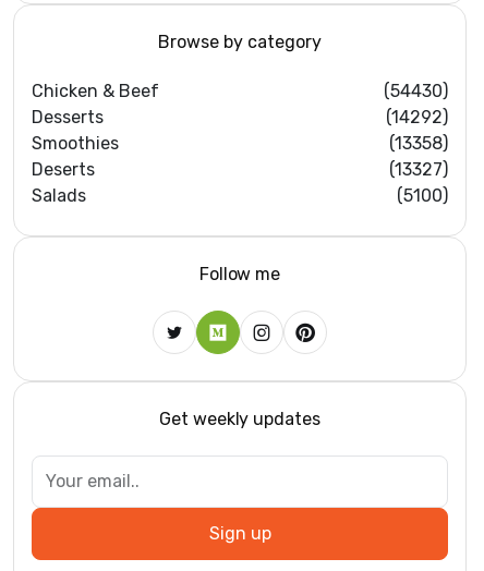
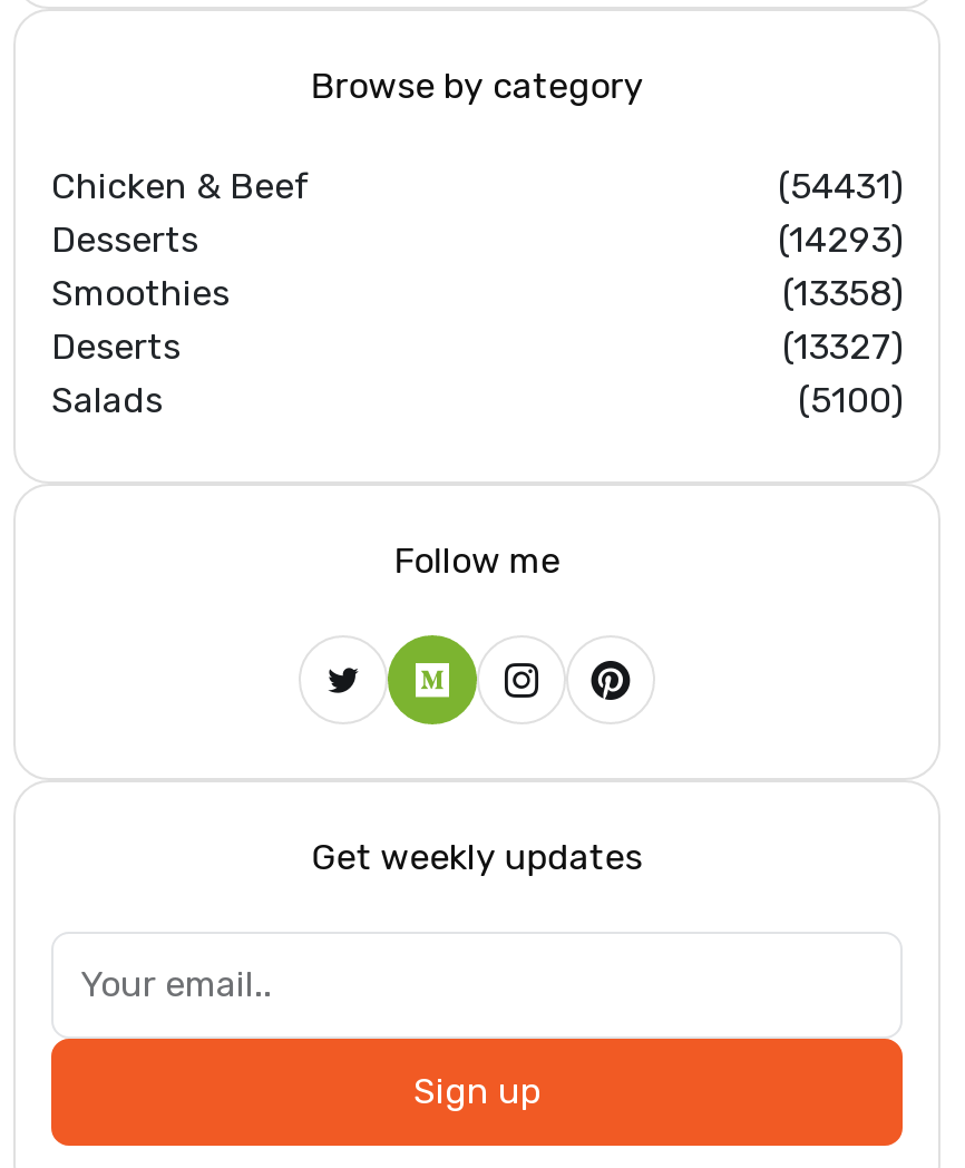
- (54430)
+ (54431)

- (14292)
+ (14293)
